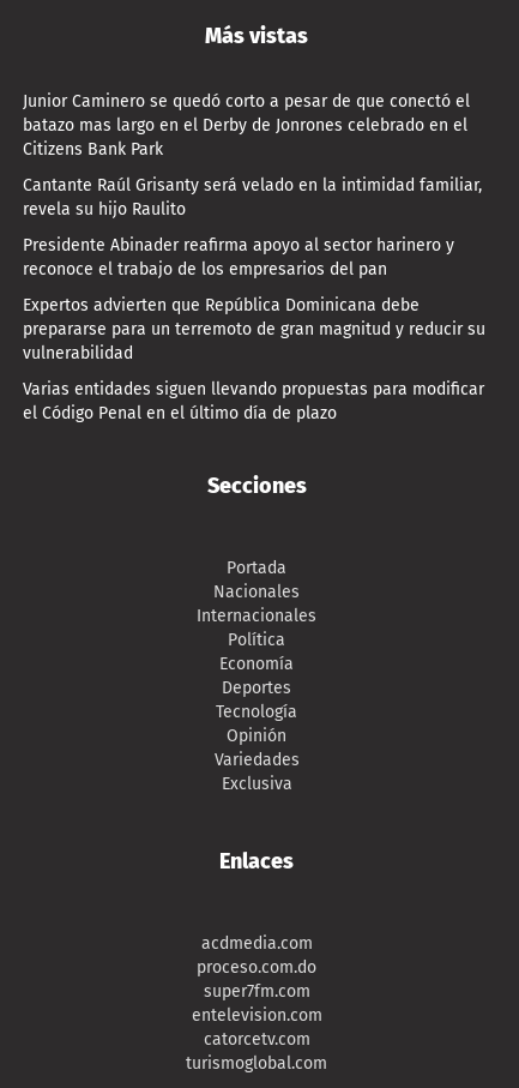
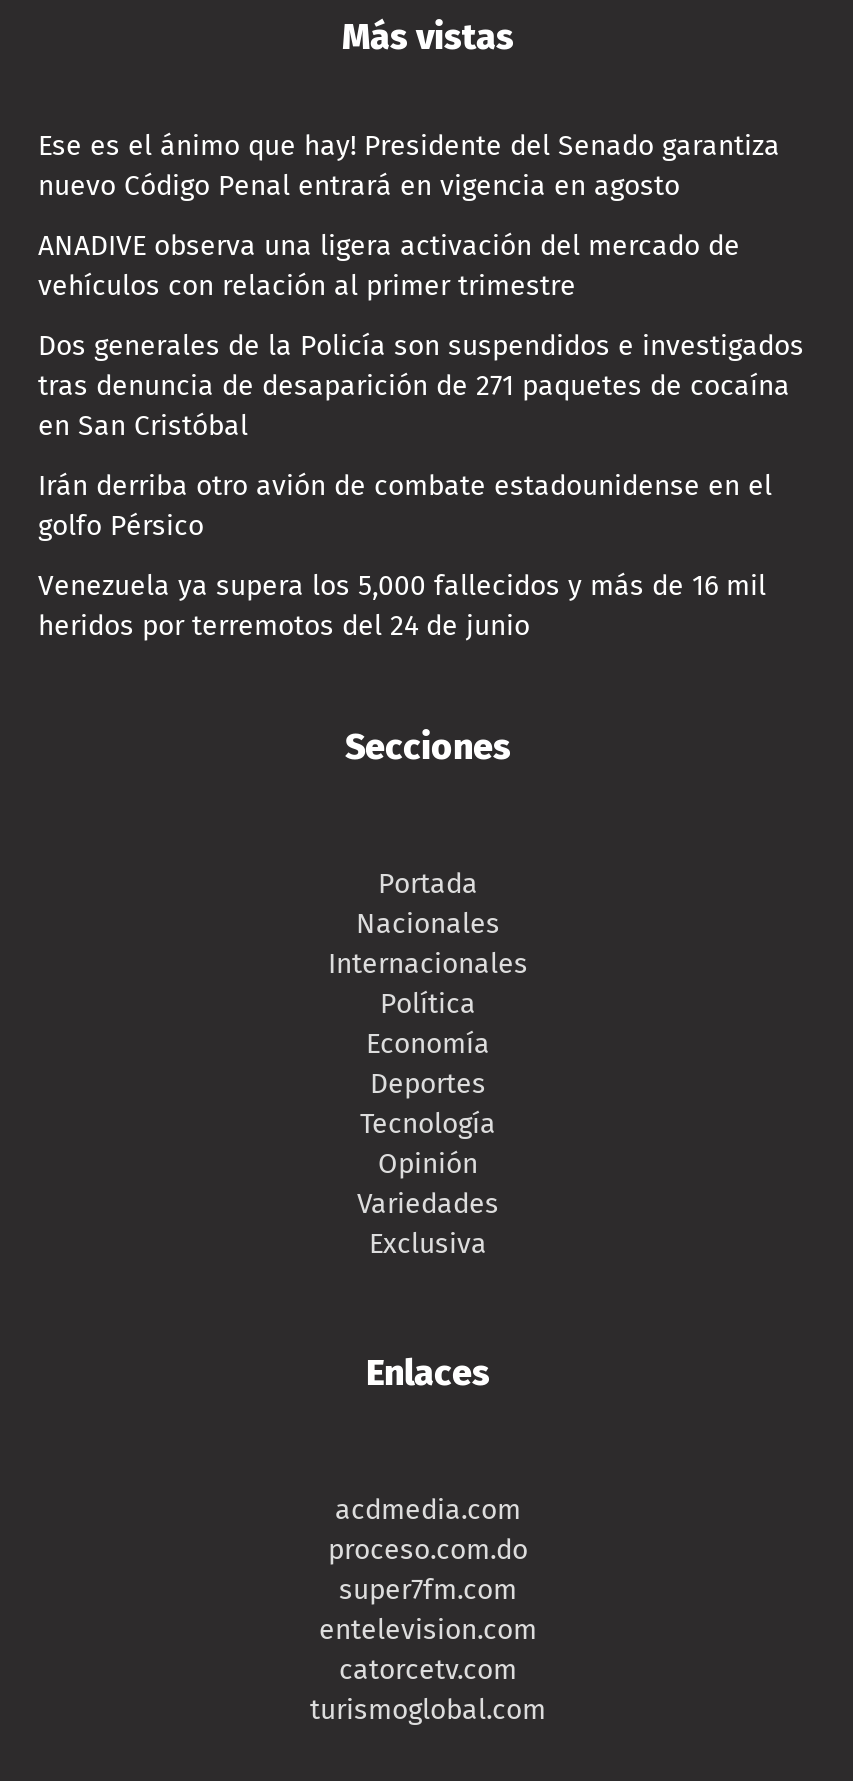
- Junior Caminero se quedó corto a pesar de que conectó el
- batazo mas largo en el Derby de Jonrones celebrado en el
- Citizens Bank Park
+ Ese es el ánimo que hay! Presidente del Senado garantiza
+ nuevo Código Penal entrará en vigencia en agosto

- Cantante Raúl Grisanty será velado en la intimidad familiar,
- revela su hijo Raulito
+ ANADIVE observa una ligera activación del mercado de
+ vehículos con relación al primer trimestre

- Presidente Abinader reafirma apoyo al sector harinero y
- reconoce el trabajo de los empresarios del pan
+ Dos generales de la Policía son suspendidos e investigados
+ tras denuncia de desaparición de 271 paquetes de cocaína
+ en San Cristóbal

- Expertos advierten que República Dominicana debe
- prepararse para un terremoto de gran magnitud y reducir su
- vulnerabilidad
+ Irán derriba otro avión de combate estadounidense en el
+ golfo Pérsico

- Varias entidades siguen llevando propuestas para modificar
- el Código Penal en el último día de plazo
+ Venezuela ya supera los 5,000 fallecidos y más de 16 mil
+ heridos por terremotos del 24 de junio
